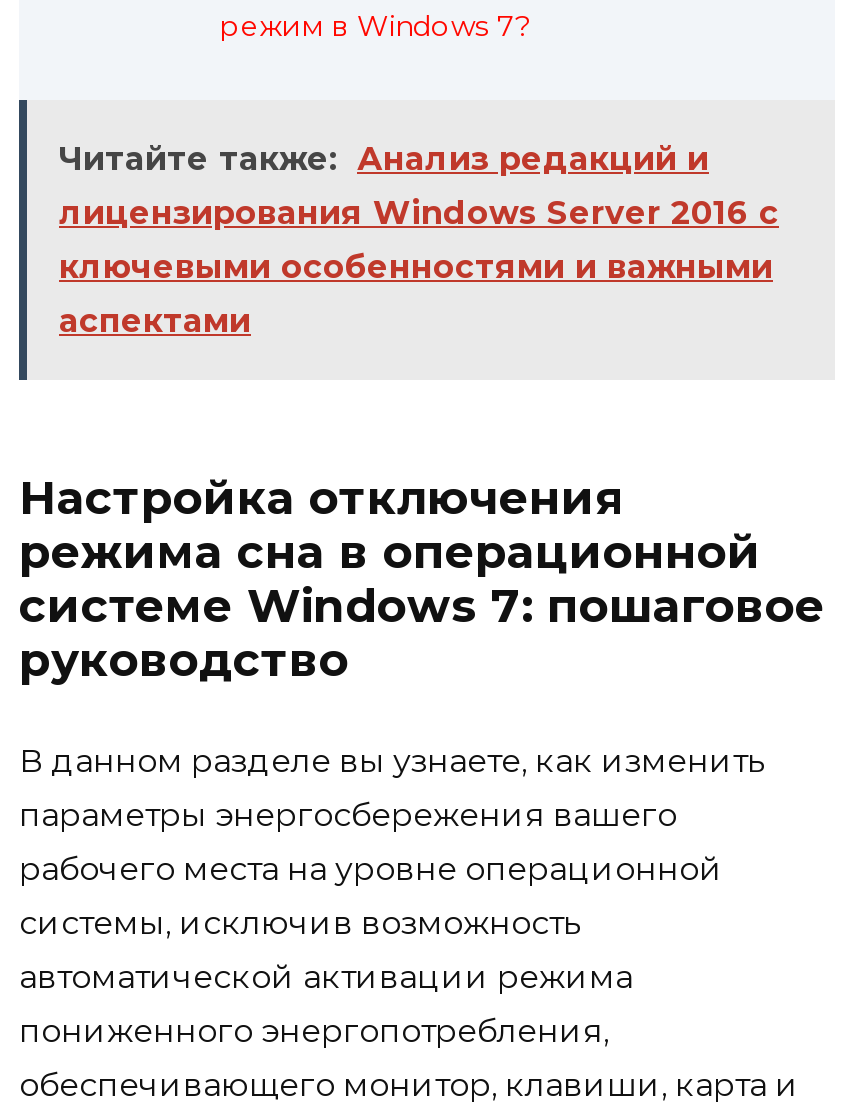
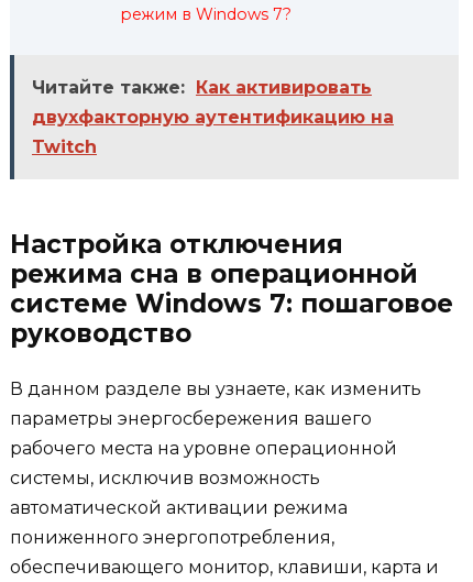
- Читайте также: Анализ редакций и
- лицензирования Windows Server 2016 с
- ключевыми особенностями и важными
- аспектами
+ Читайте также: Как активировать
+ двухфакторную аутентификацию на
+ Twitch
